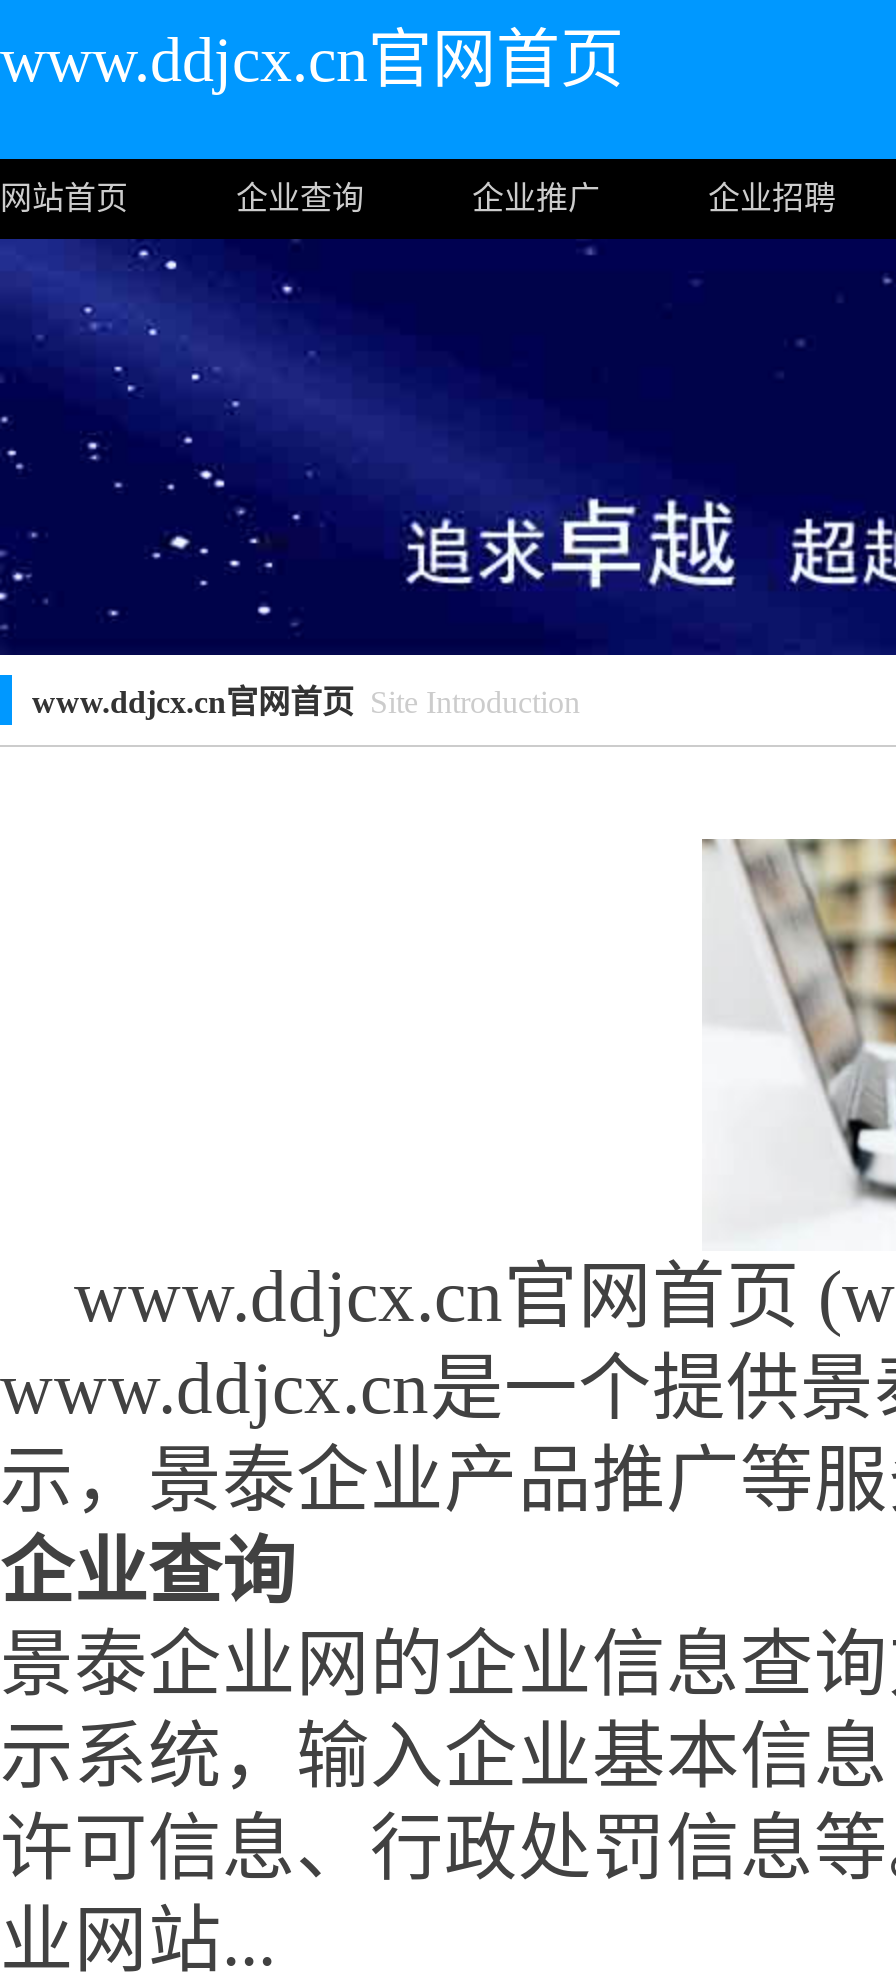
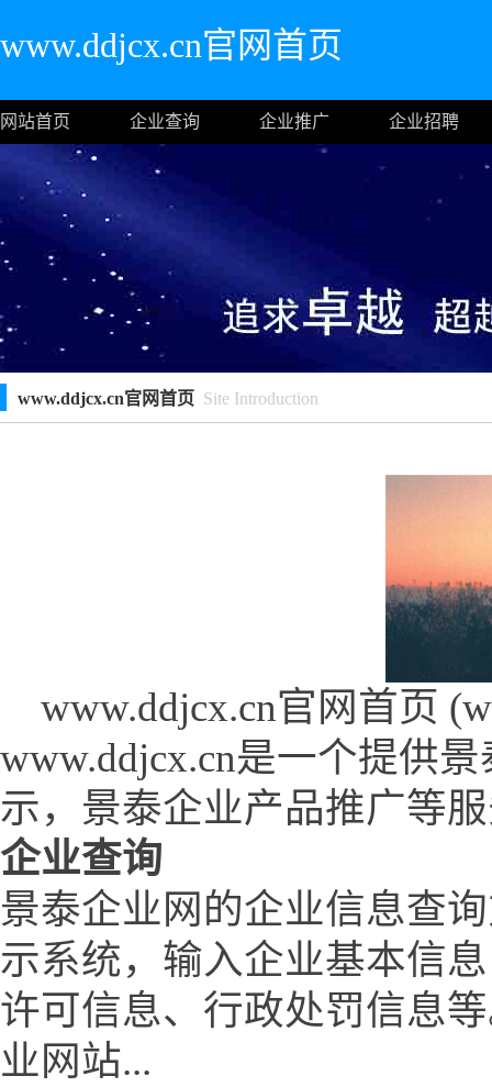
- [image]
+ [image]
